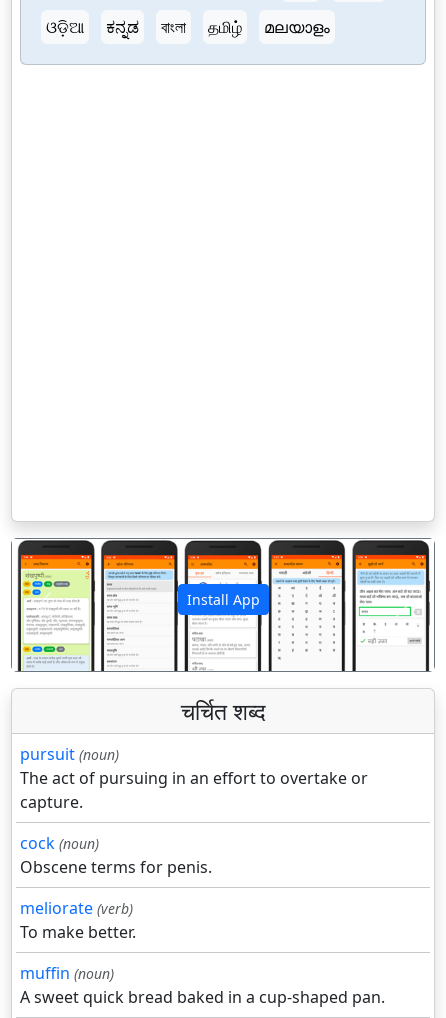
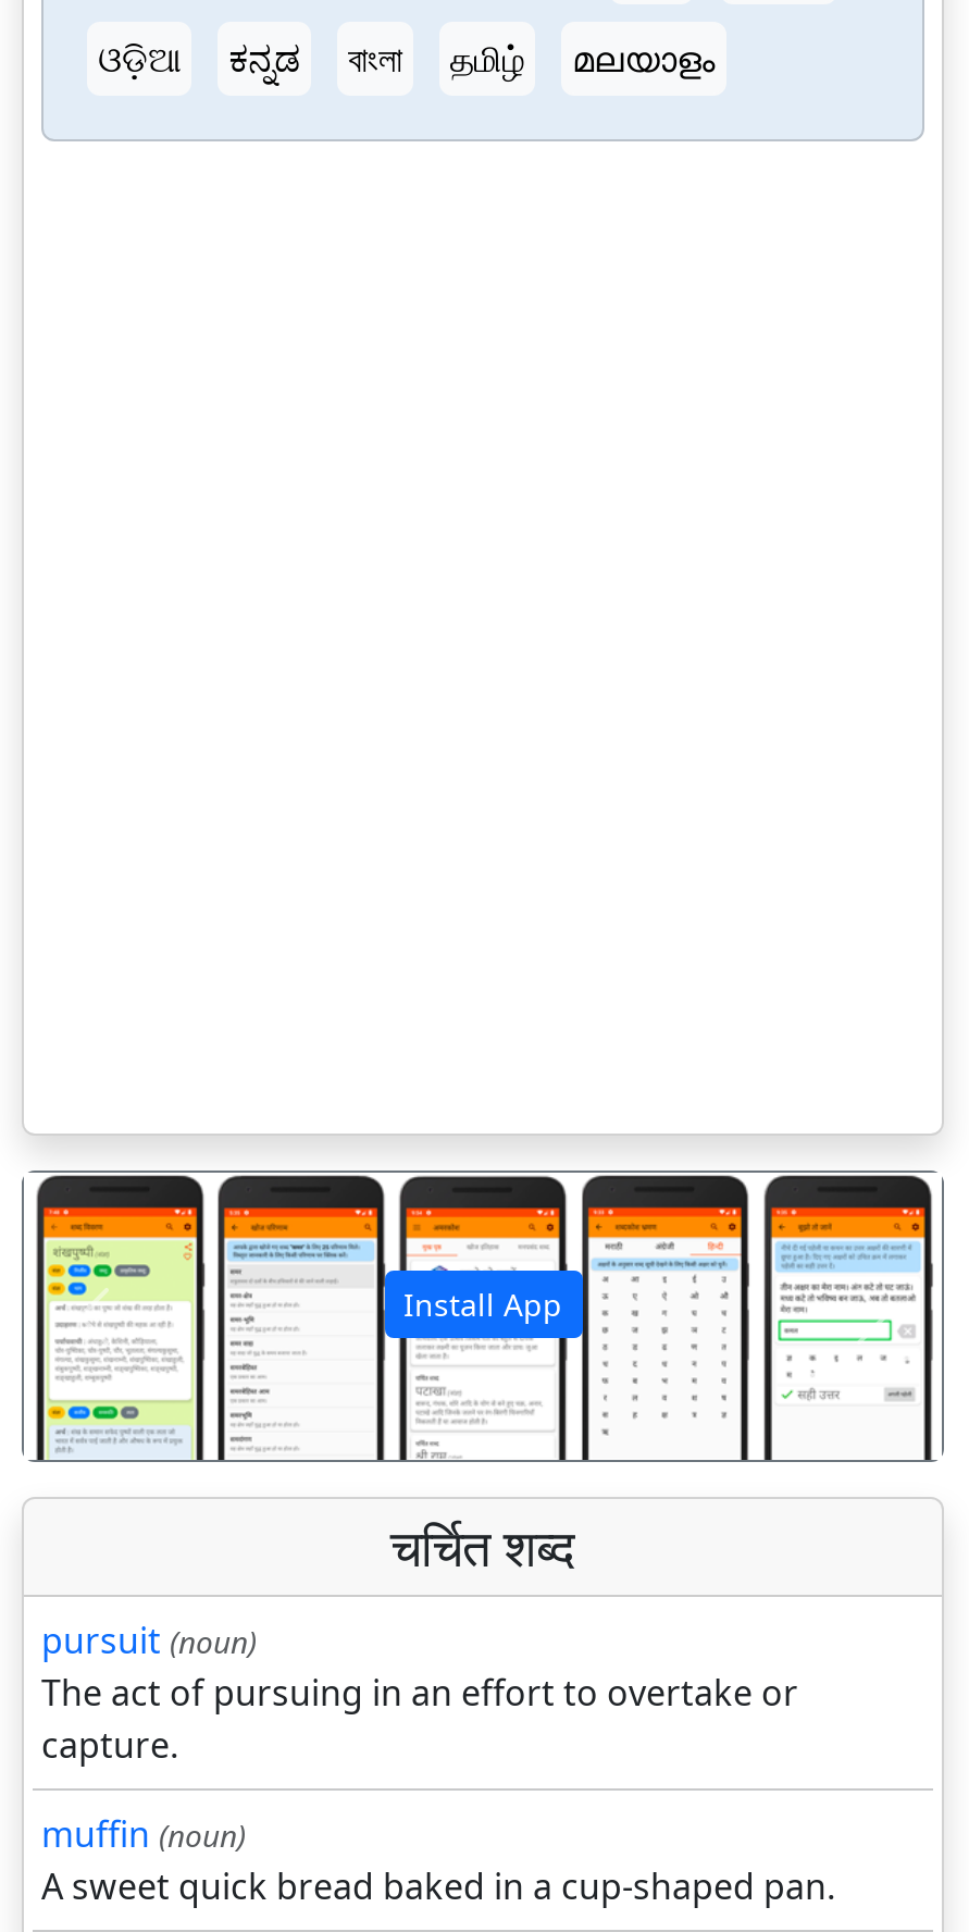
- cock (noun)
- Obscene terms for penis.
- meliorate (verb)
- To make better.
